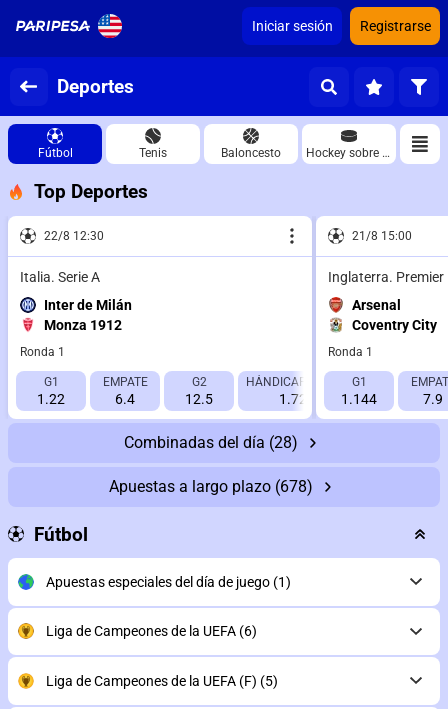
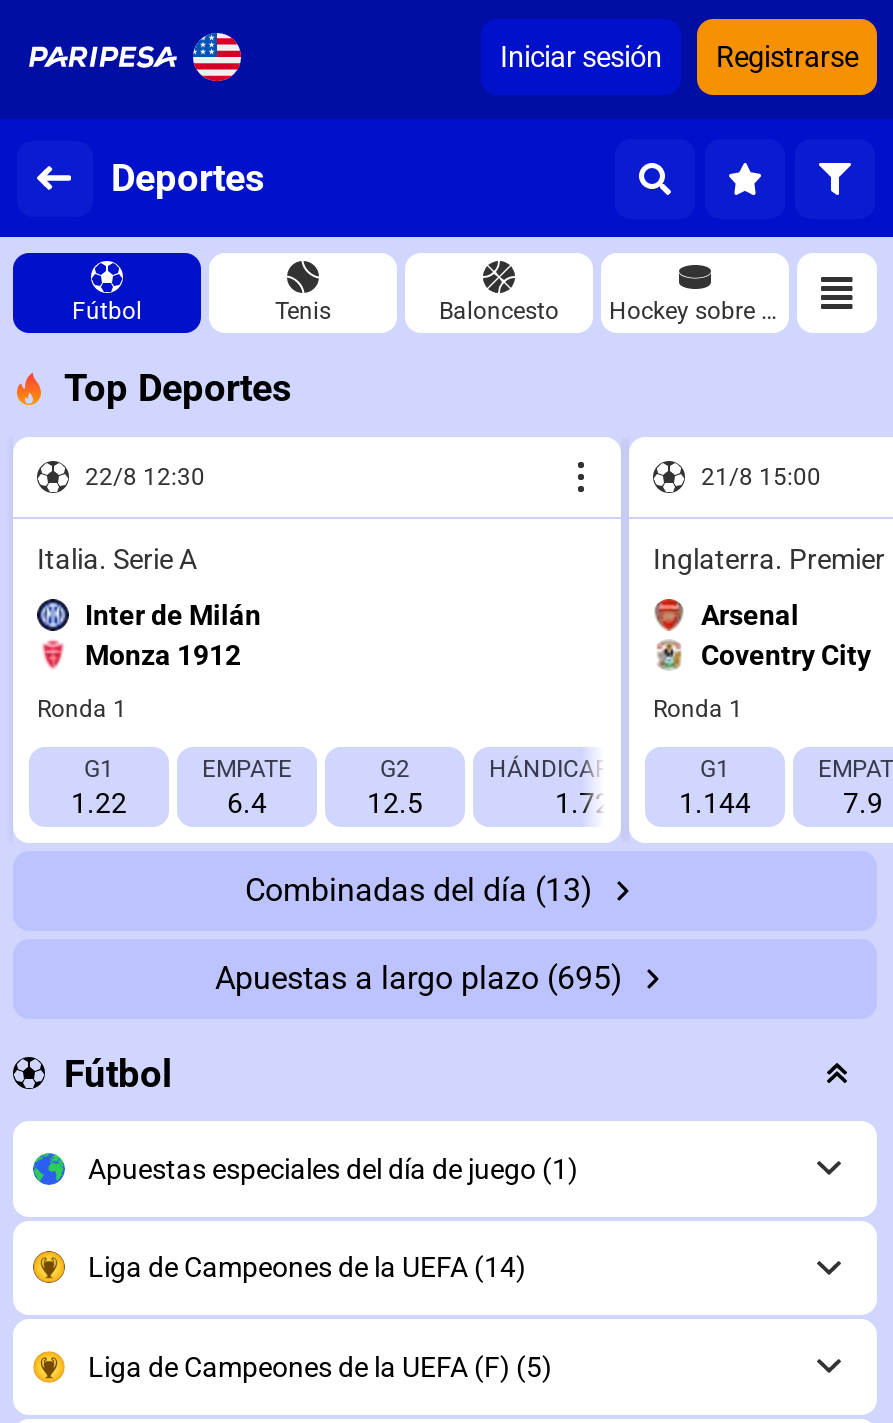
- Combinadas del día (28)
+ Combinadas del día (13)

- Apuestas a largo plazo (678)
+ Apuestas a largo plazo (695)

- Liga de Campeones de la UEFA (6)
+ Liga de Campeones de la UEFA (14)
